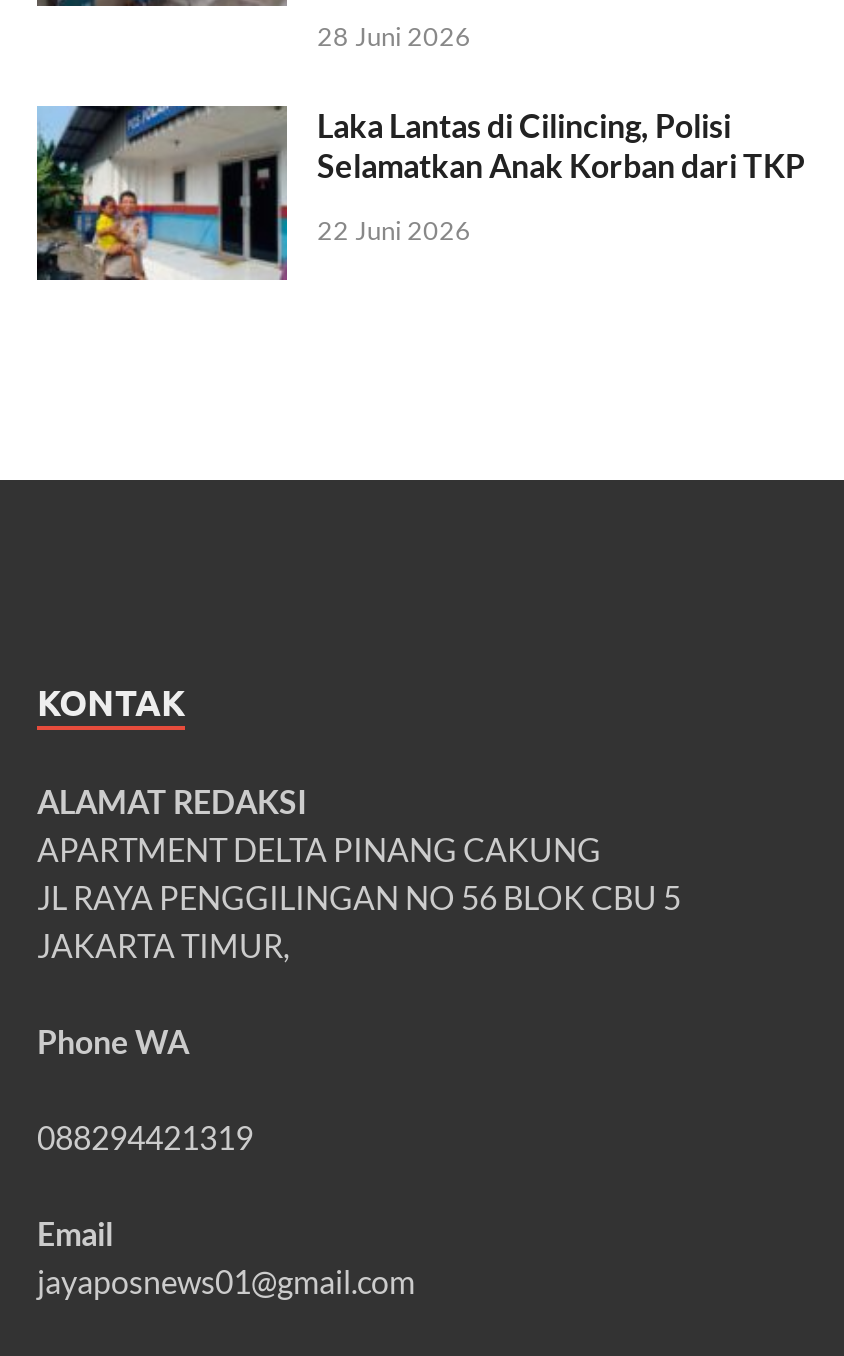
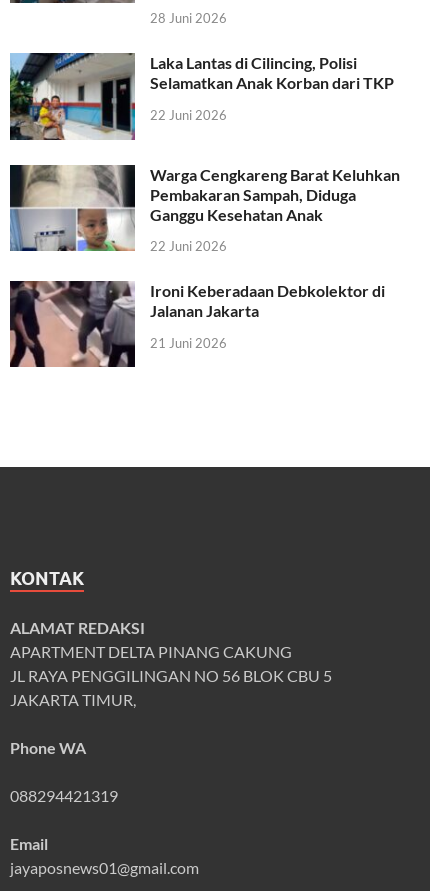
+ [image]
+ Warga Cengkareng Barat Keluhkan
+ Pembakaran Sampah, Diduga
+ Ganggu Kesehatan Anak
+ 22 Juni 2026
+ Ironi Keberadaan Debkolektor di
+ Jalanan Jakarta
+ 21 Juni 2026

+ [image]
